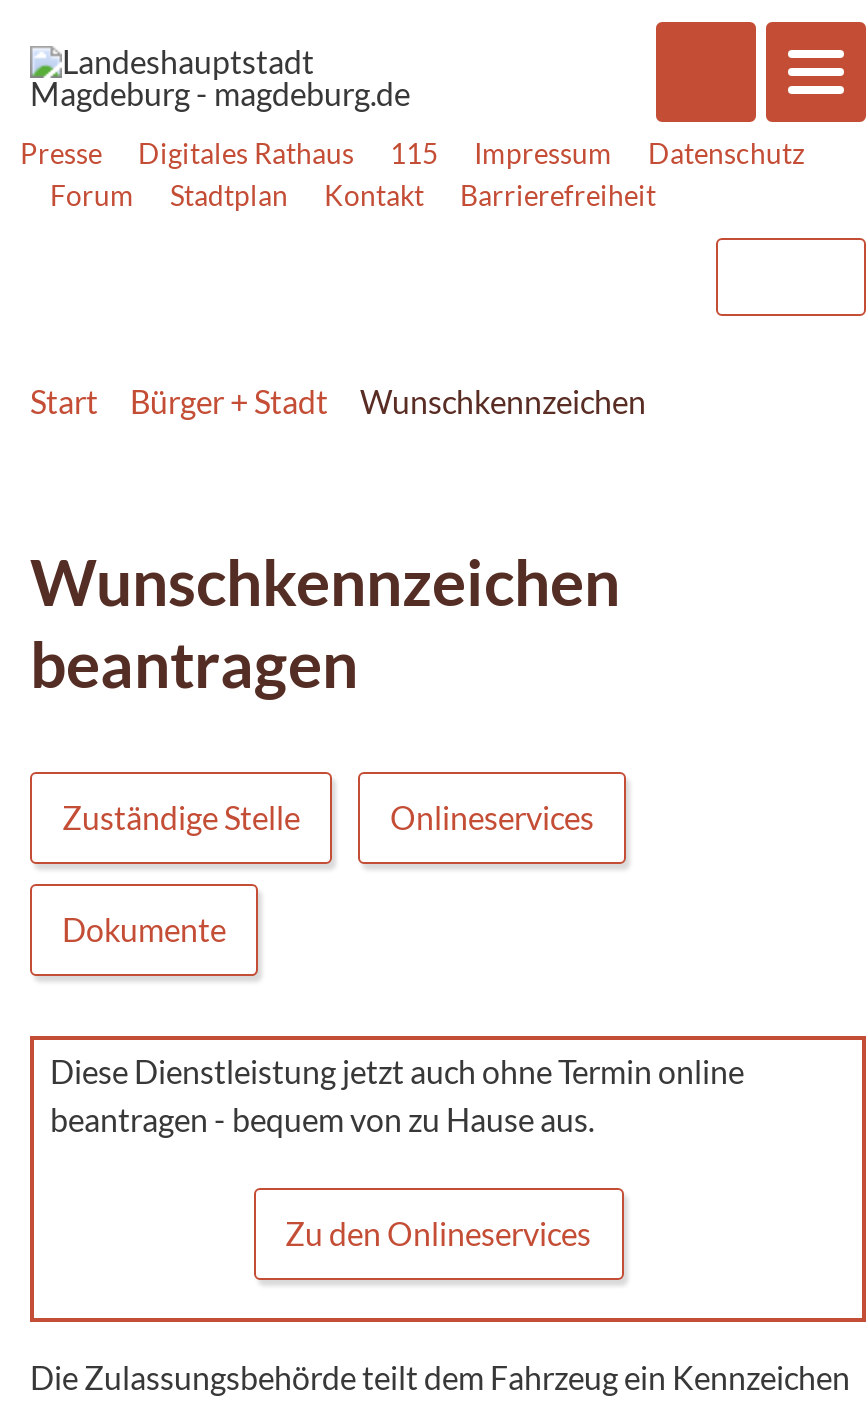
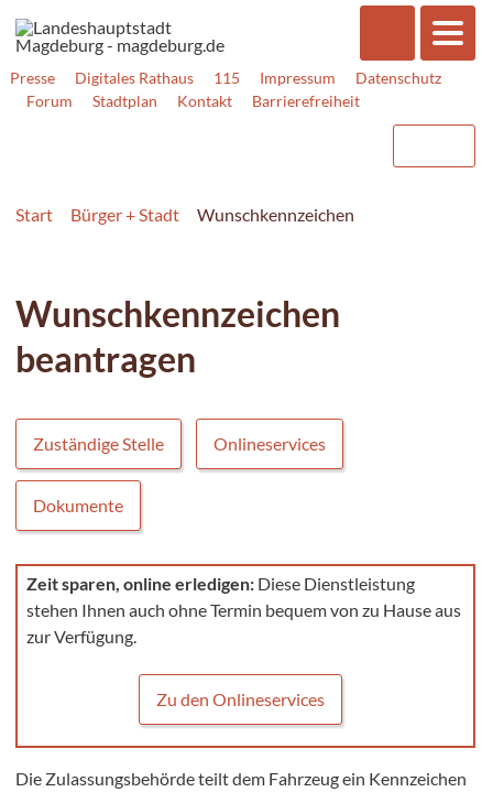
- Diese Dienstleistung jetzt auch ohne Termin online
- beantragen - bequem von zu Hause aus.
+ Zeit sparen, online erledigen: Diese Dienstleistung
+ stehen Ihnen auch ohne Termin bequem von zu Hause aus
+ zur Verfügung.
